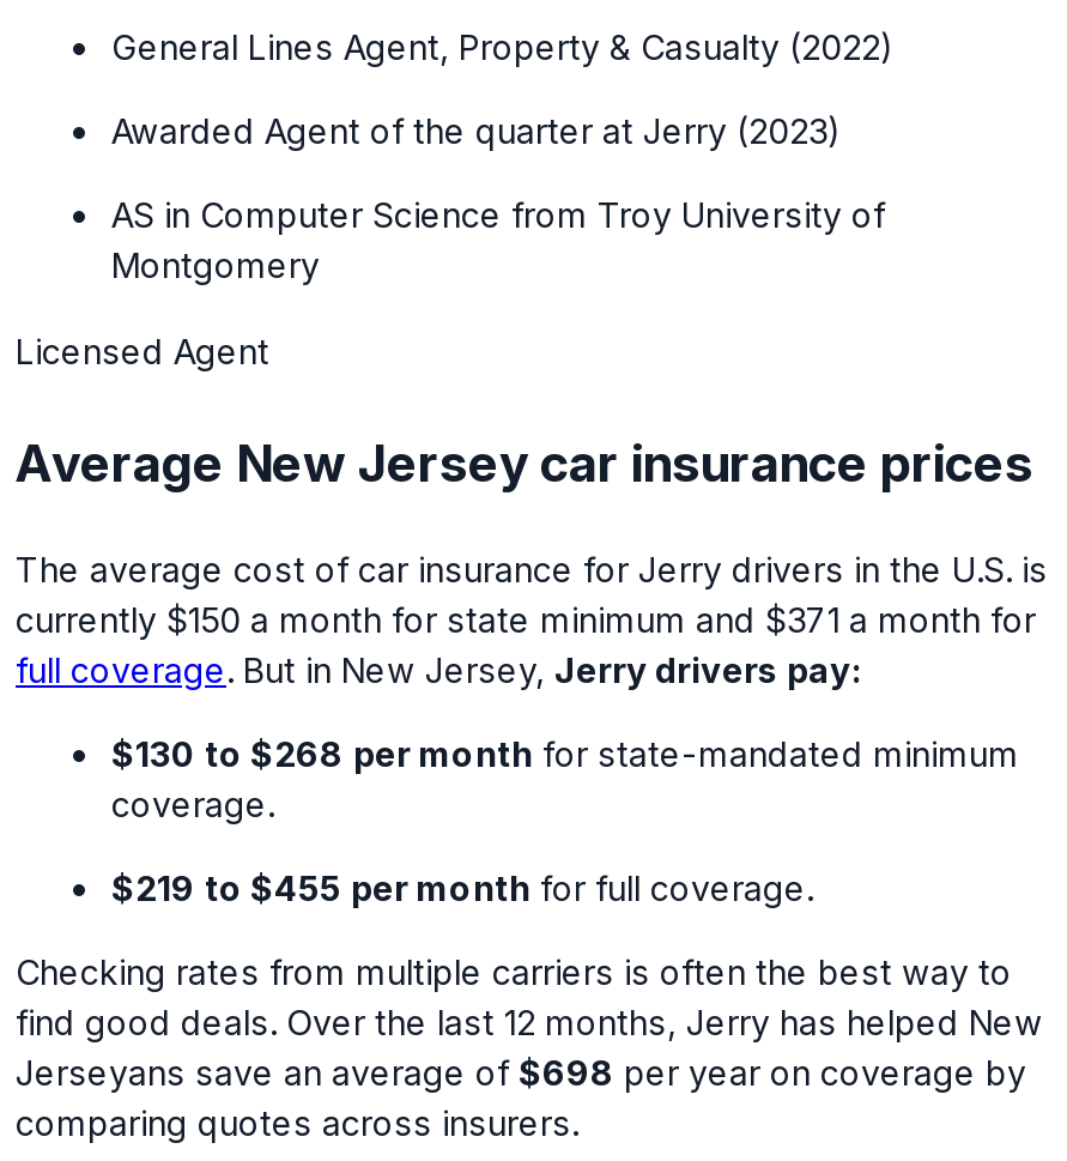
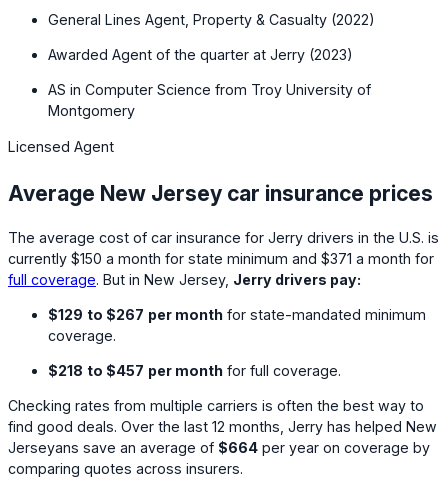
- $130 to $268 per month for state-mandated minimum
+ $129 to $267 per month for state-mandated minimum

- $219 to $455 per month for full coverage.
+ $218 to $457 per month for full coverage.

- Jerseyans save an average of $698 per year on coverage by
+ Jerseyans save an average of $664 per year on coverage by
